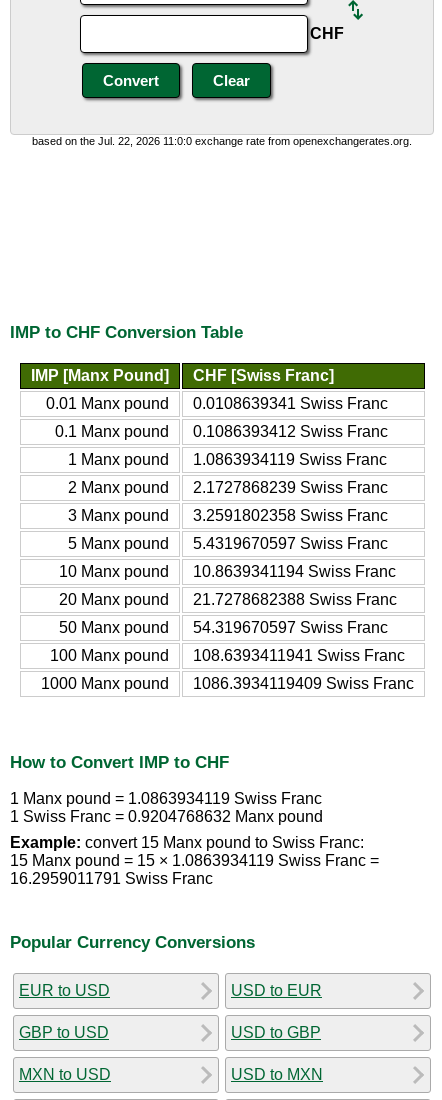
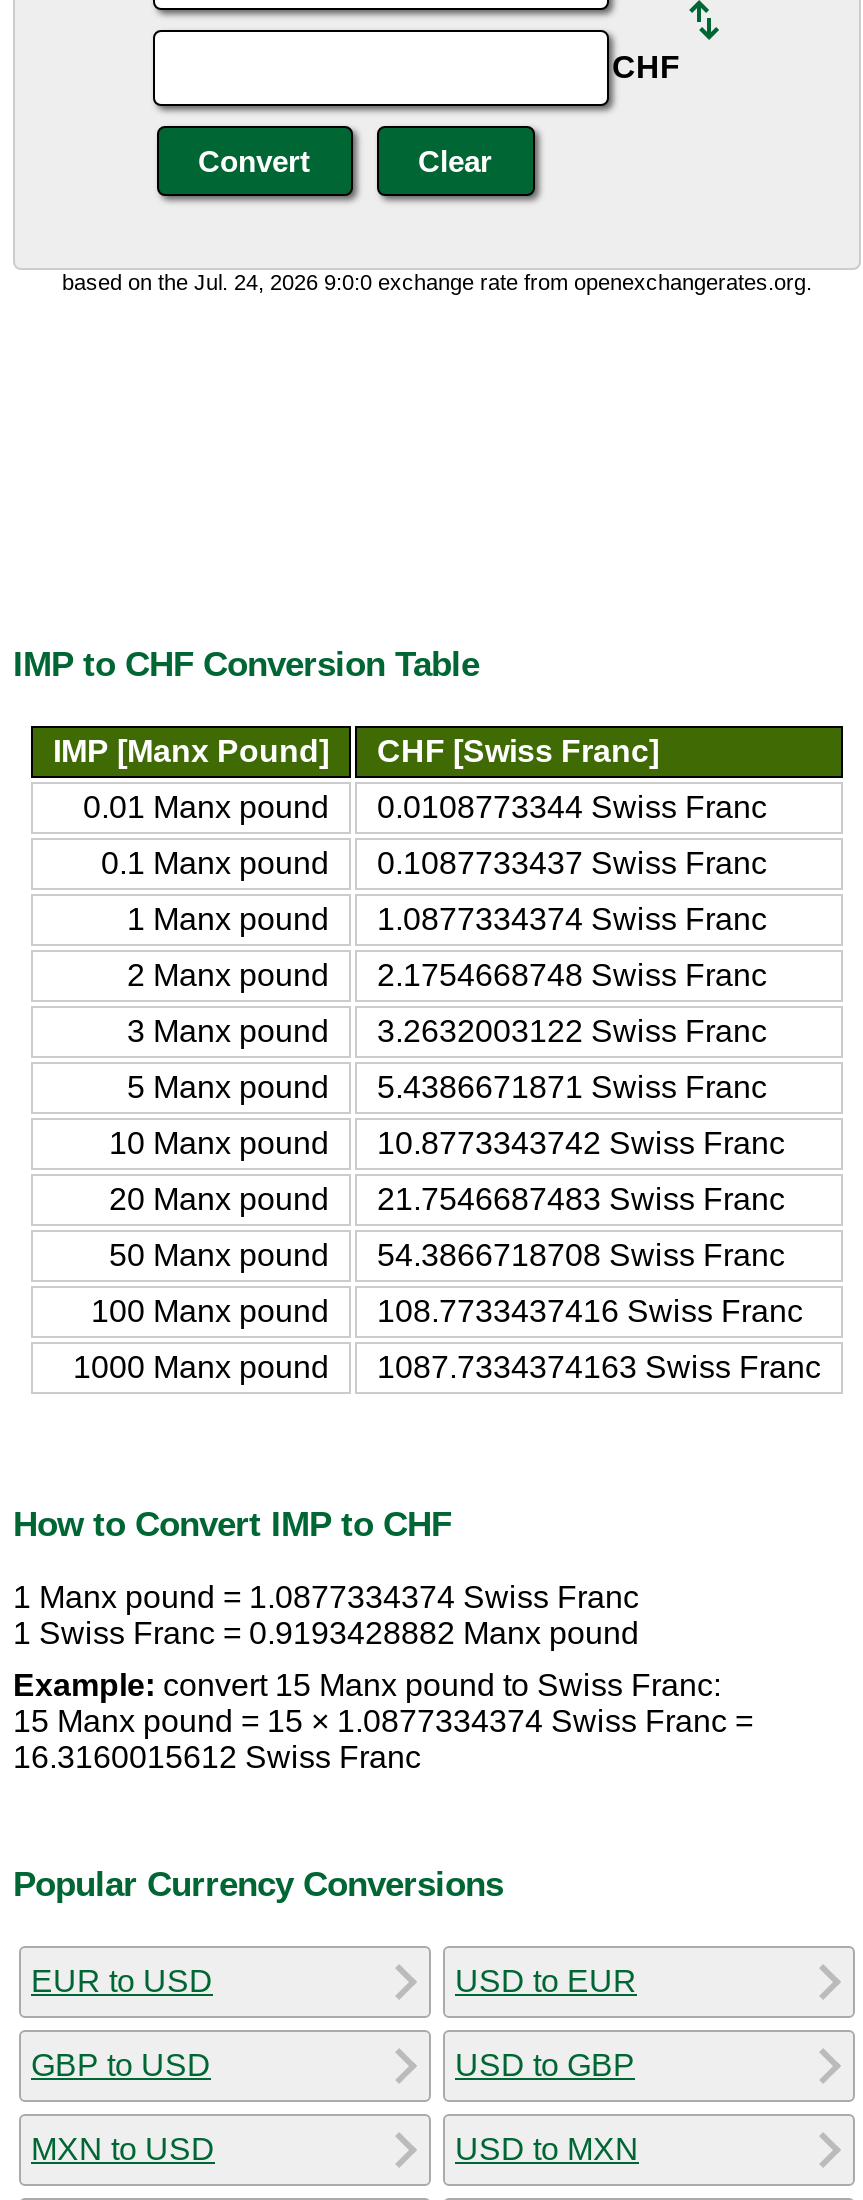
- based on the Jul. 22, 2026 11:0:0 exchange rate from openexchangerates.org.
+ based on the Jul. 24, 2026 9:0:0 exchange rate from openexchangerates.org.

- 0.01 Manx pound 0.0108639341 Swiss Franc
+ 0.01 Manx pound 0.0108773344 Swiss Franc

- 0.1 Manx pound 0.1086393412 Swiss Franc
+ 0.1 Manx pound 0.1087733437 Swiss Franc

- 1 Manx pound 1.0863934119 Swiss Franc
+ 1 Manx pound 1.0877334374 Swiss Franc

- 2 Manx pound 2.1727868239 Swiss Franc
+ 2 Manx pound 2.1754668748 Swiss Franc

- 3 Manx pound 3.2591802358 Swiss Franc
+ 3 Manx pound 3.2632003122 Swiss Franc

- 5 Manx pound 5.4319670597 Swiss Franc
+ 5 Manx pound 5.4386671871 Swiss Franc

- 10 Manx pound 10.8639341194 Swiss Franc
+ 10 Manx pound 10.8773343742 Swiss Franc

- 20 Manx pound 21.7278682388 Swiss Franc
+ 20 Manx pound 21.7546687483 Swiss Franc

- 50 Manx pound 54.319670597 Swiss Franc
+ 50 Manx pound 54.3866718708 Swiss Franc

- 100 Manx pound 108.6393411941 Swiss Franc
+ 100 Manx pound 108.7733437416 Swiss Franc

- 1000 Manx pound 1086.3934119409 Swiss Franc
+ 1000 Manx pound 1087.7334374163 Swiss Franc

- 1 Manx pound = 1.0863934119 Swiss Franc
+ 1 Manx pound = 1.0877334374 Swiss Franc

- 1 Swiss Franc = 0.9204768632 Manx pound
+ 1 Swiss Franc = 0.9193428882 Manx pound

- 15 Manx pound = 15 × 1.0863934119 Swiss Franc =
+ 15 Manx pound = 15 × 1.0877334374 Swiss Franc =

- 16.2959011791 Swiss Franc
+ 16.3160015612 Swiss Franc
